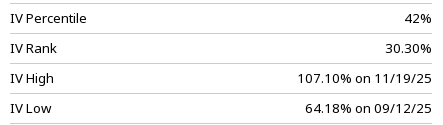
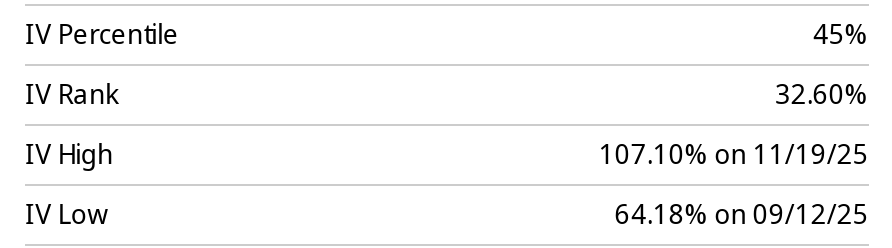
- 42%
+ 45%

- 30.30%
+ 32.60%
